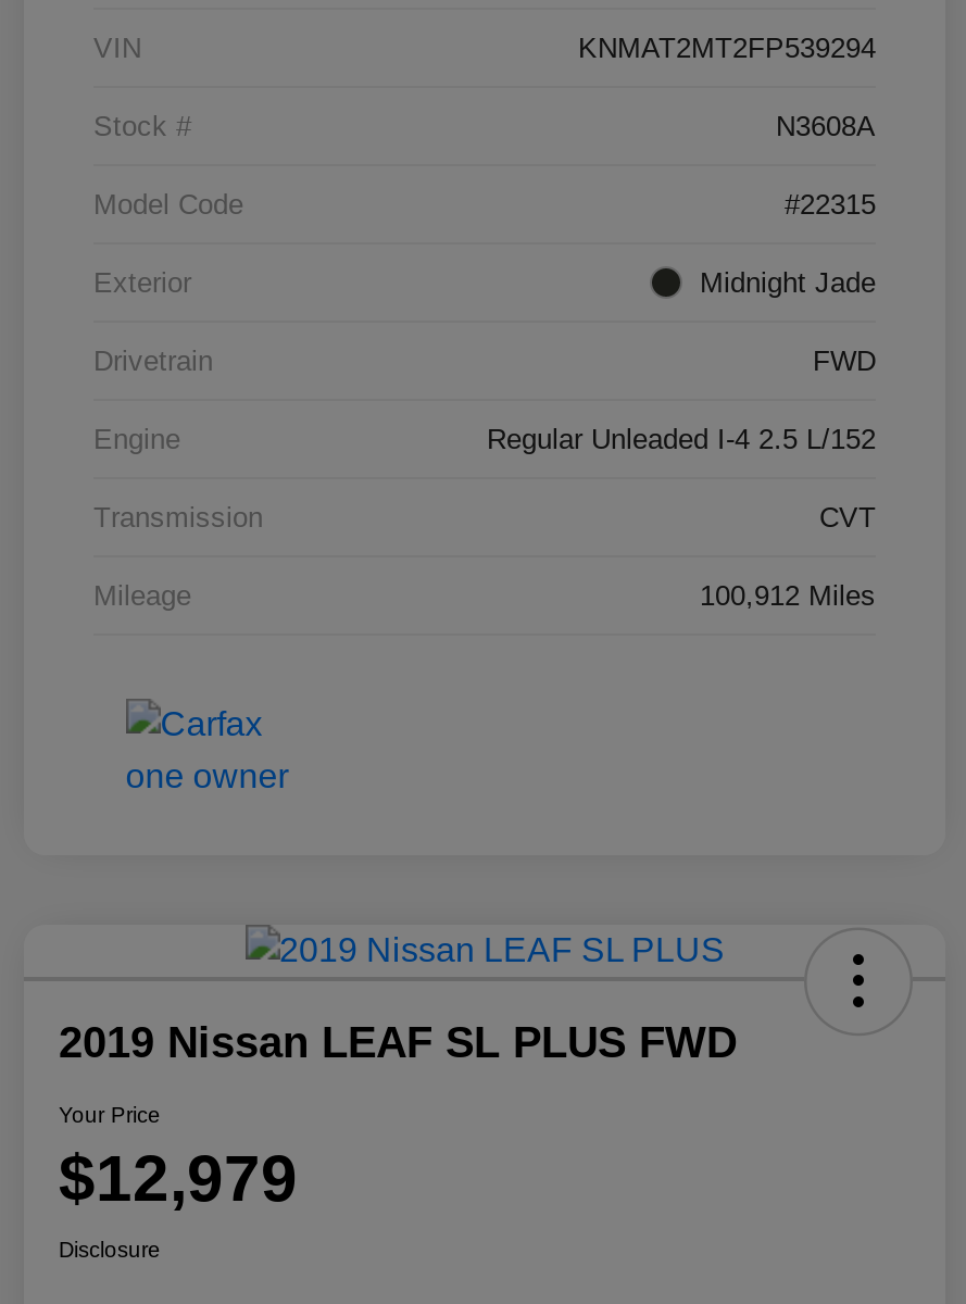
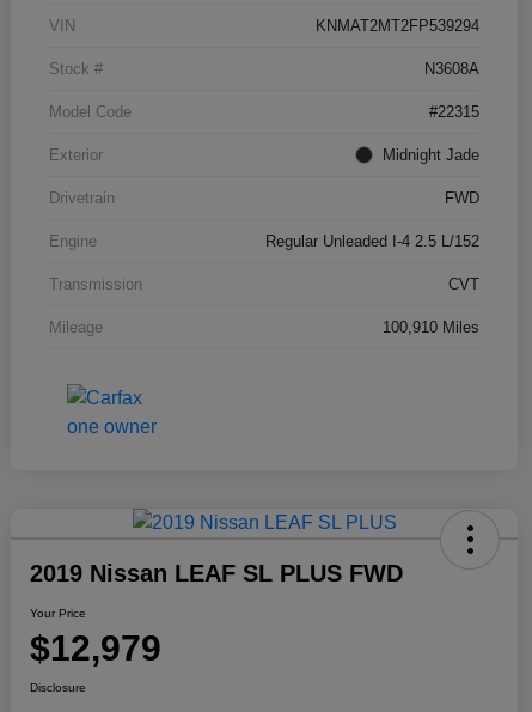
- 100,912 Miles
+ 100,910 Miles
